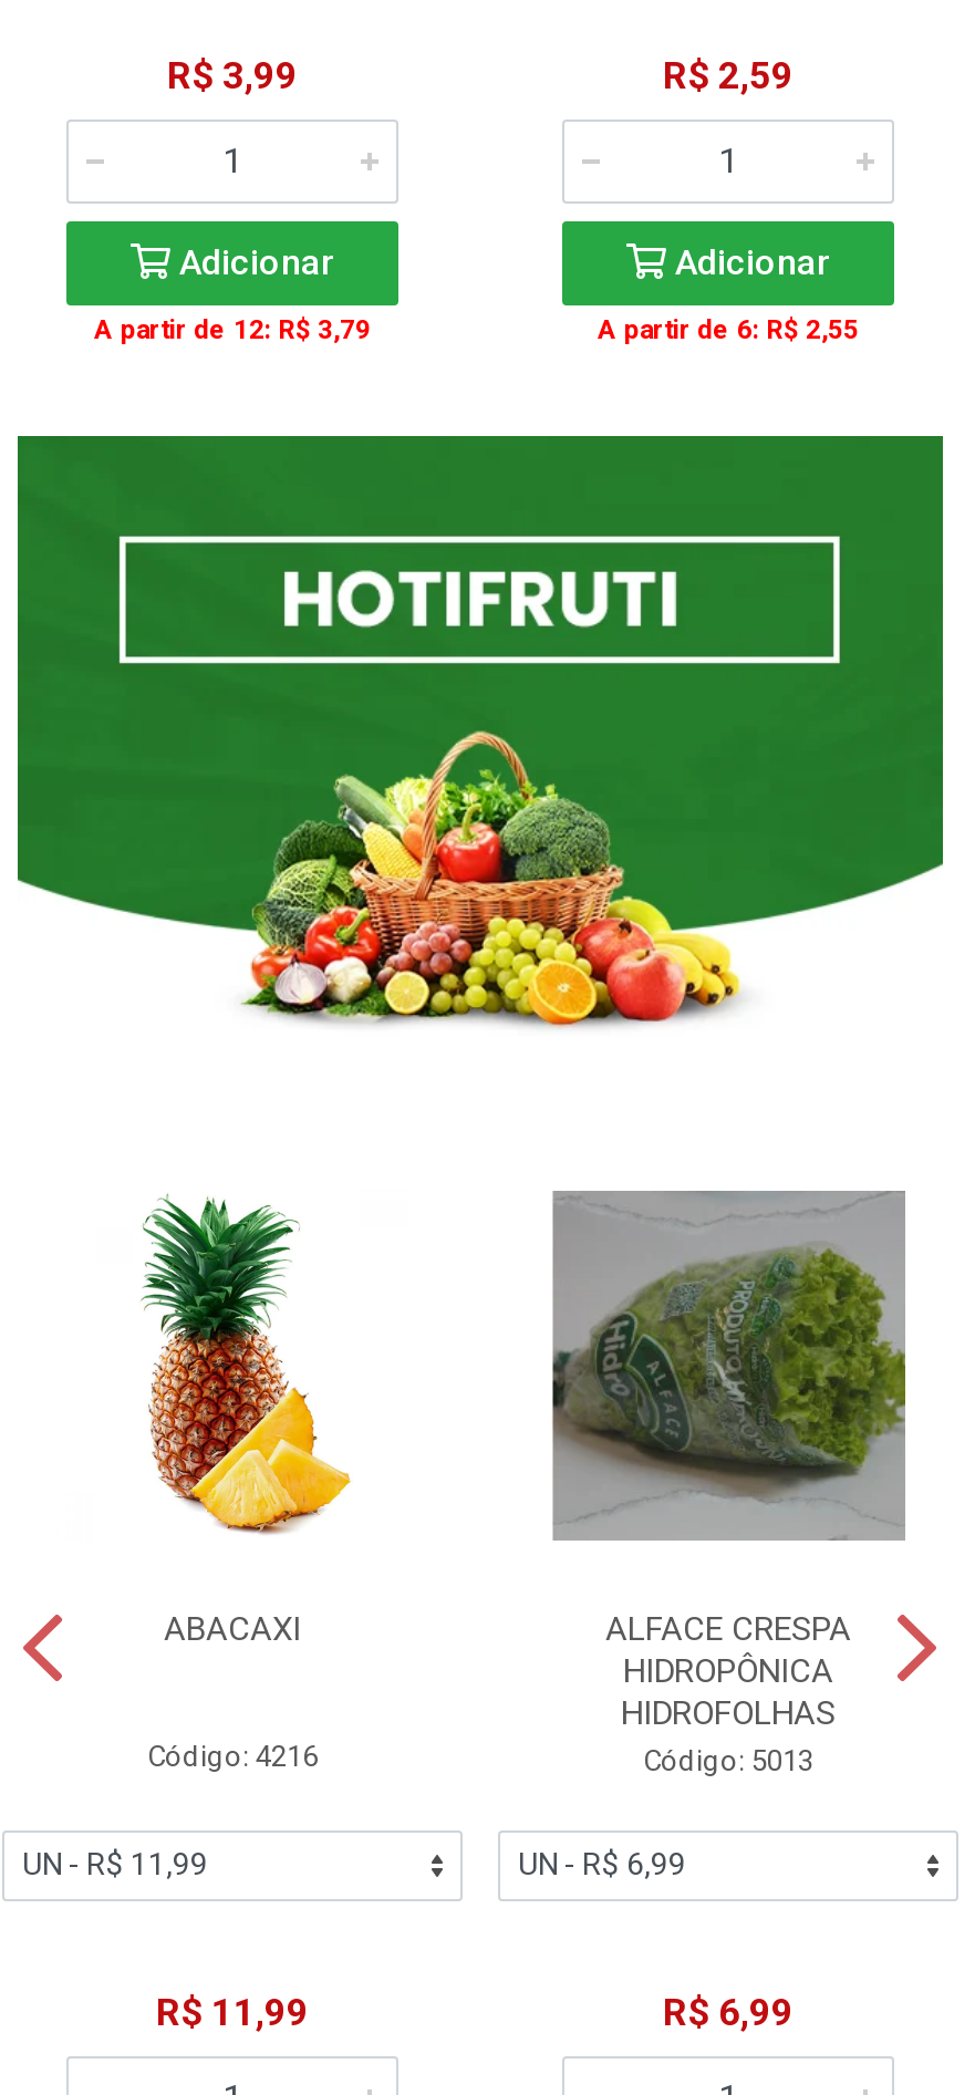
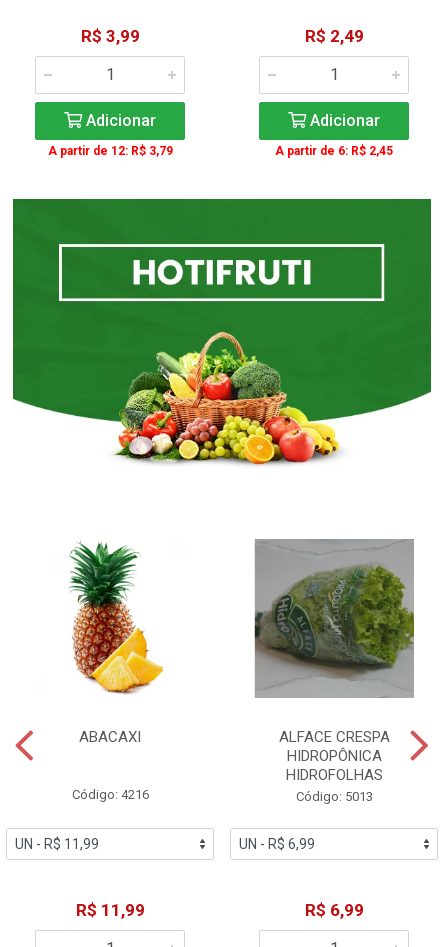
- R$ 2,59
+ R$ 2,49

- A partir de 6: R$ 2,55
+ A partir de 6: R$ 2,45
